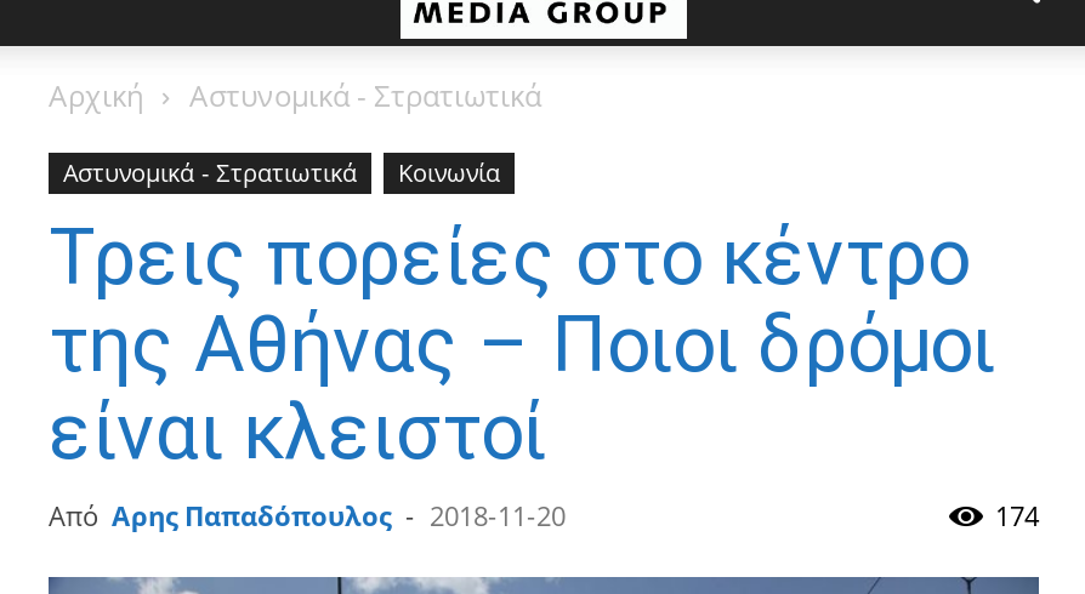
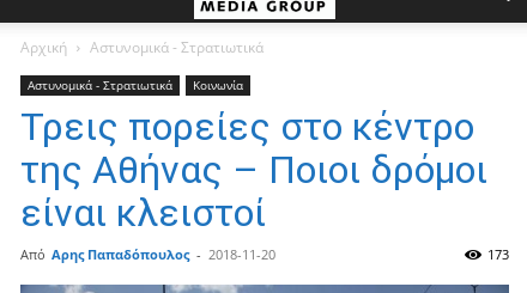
- 174
+ 173
